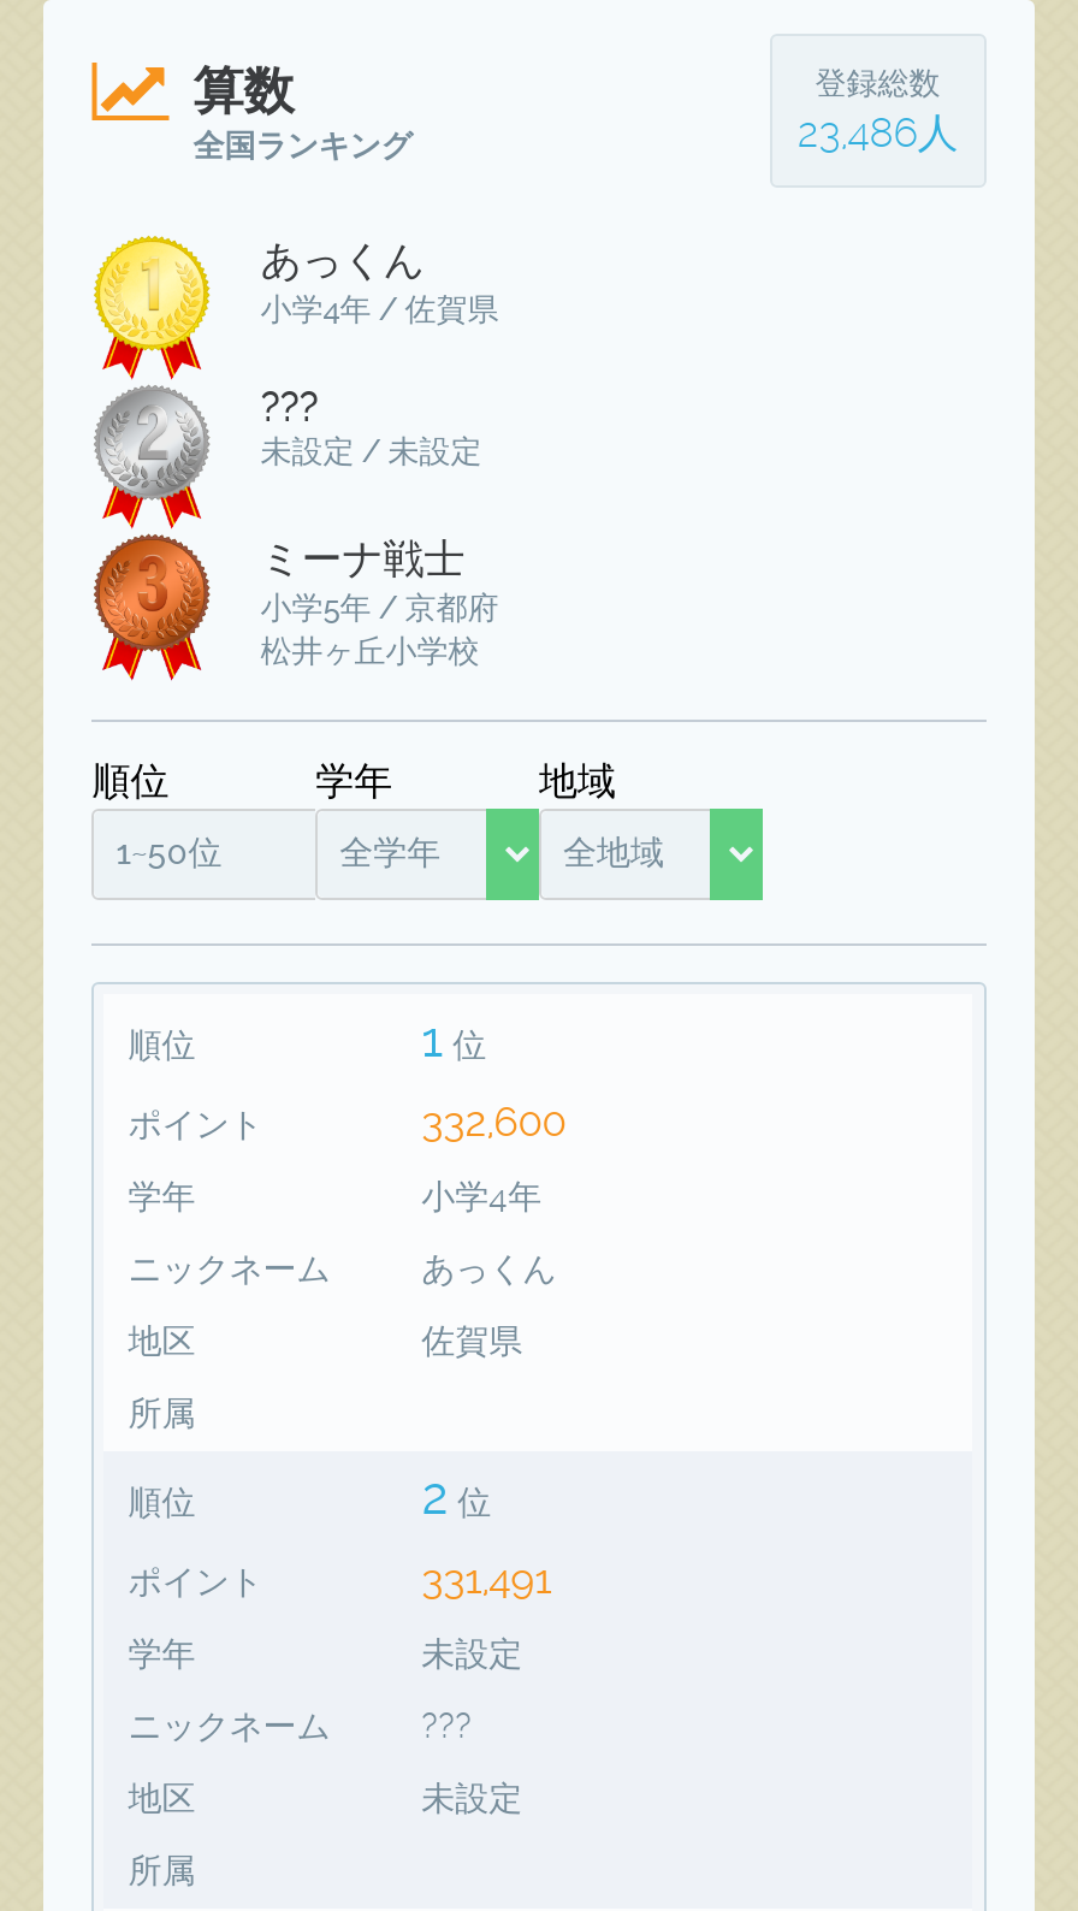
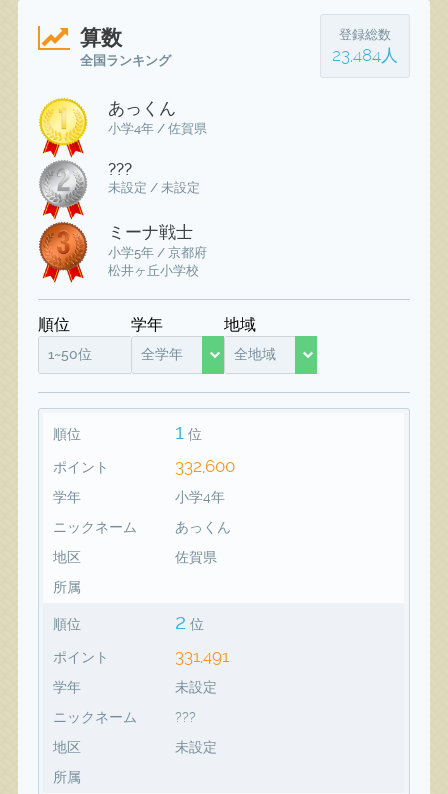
- 23,486人
+ 23,484人
